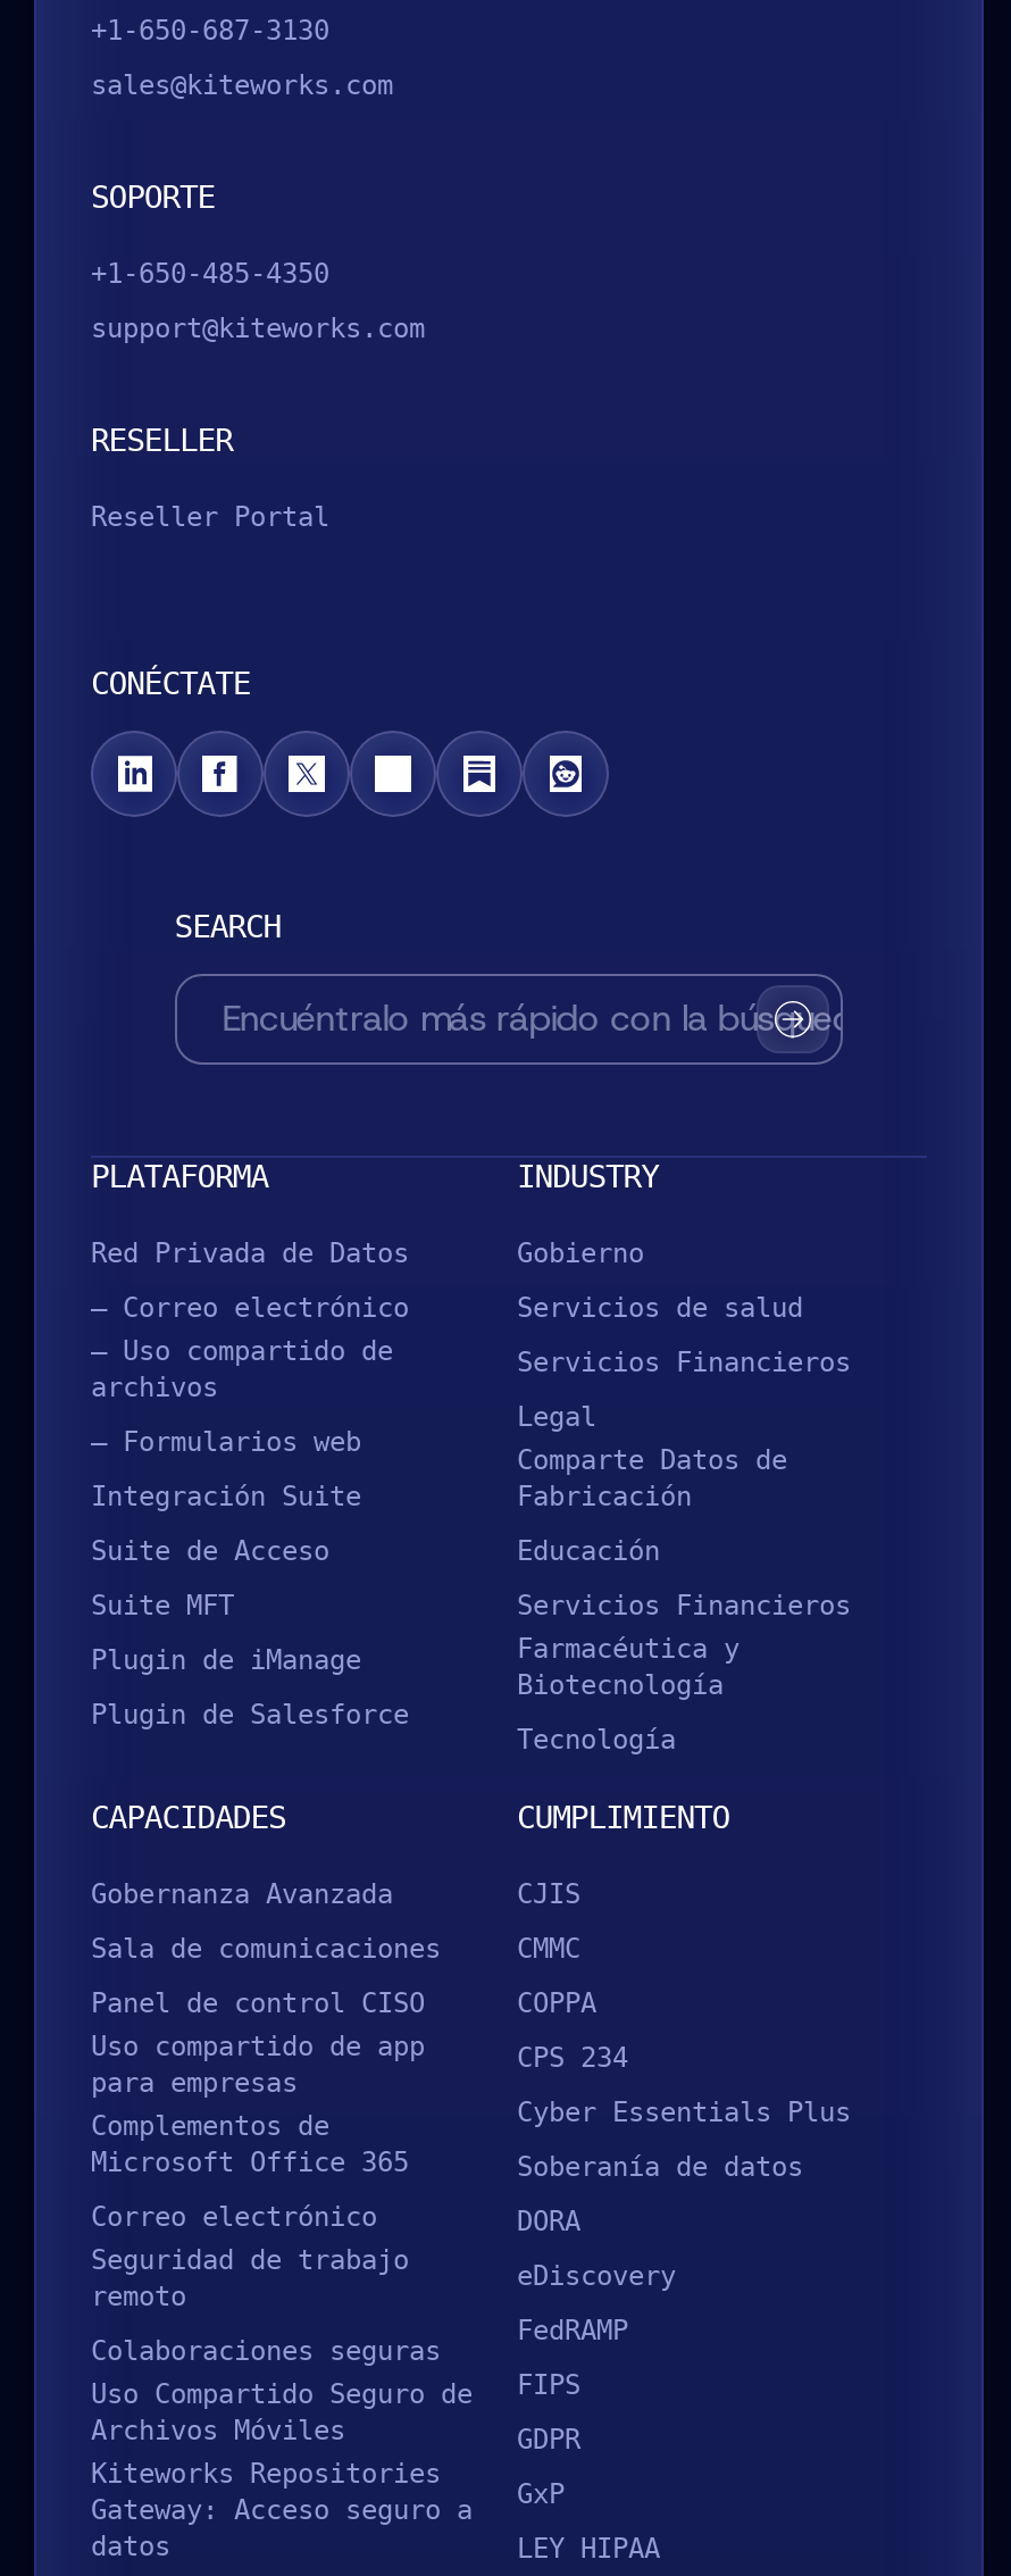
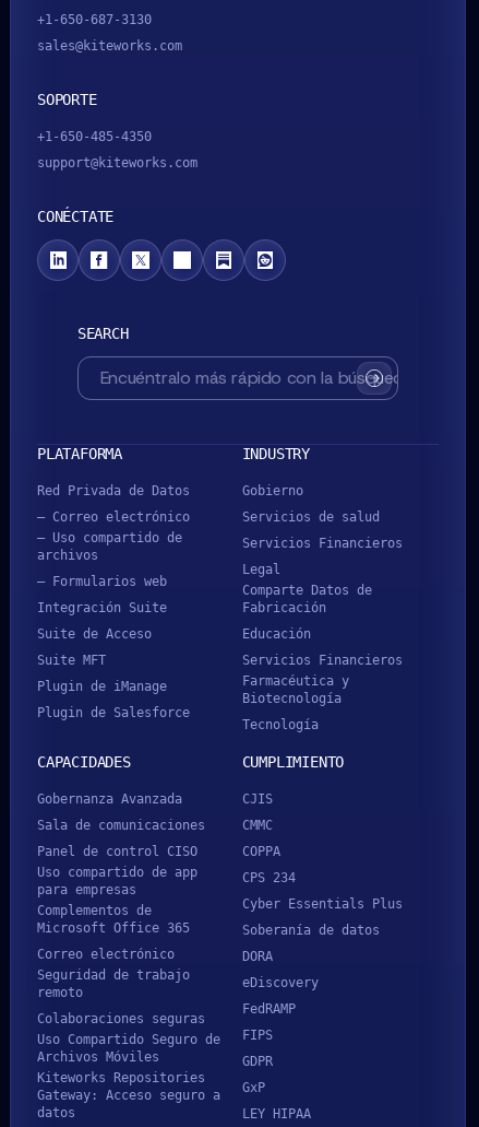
- RESELLER
- Reseller Portal
